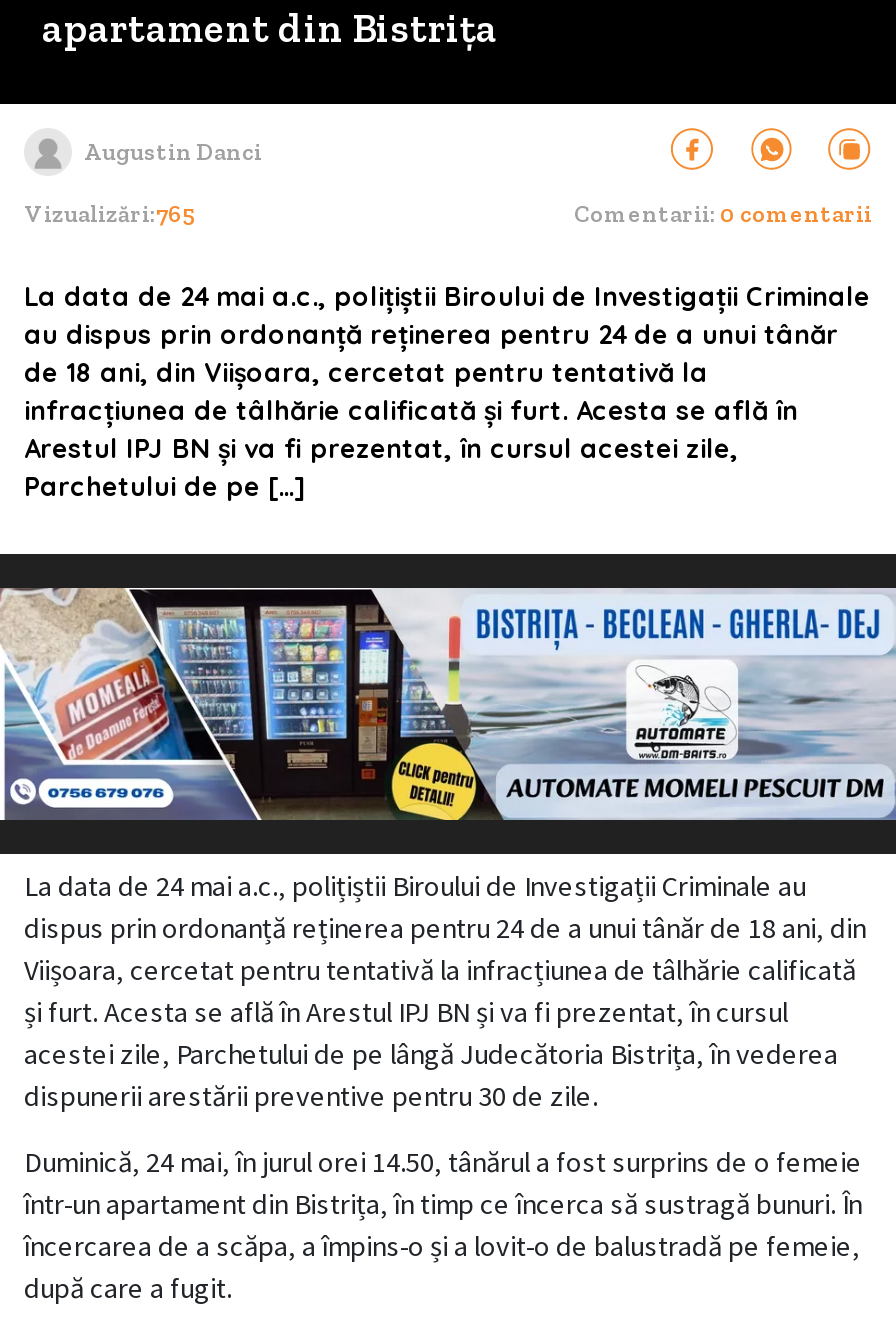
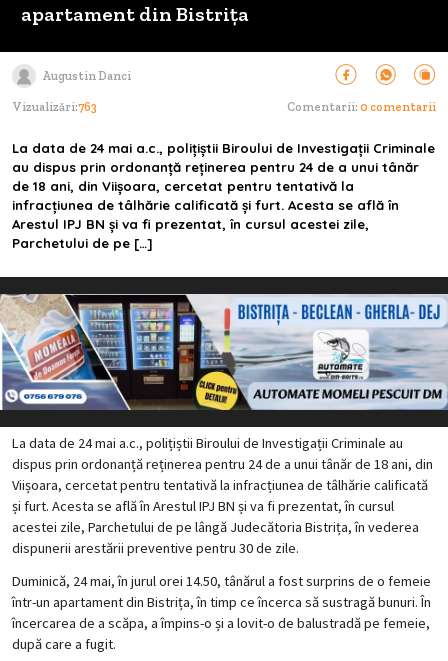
- Vizualizări:765
+ Vizualizări:763
